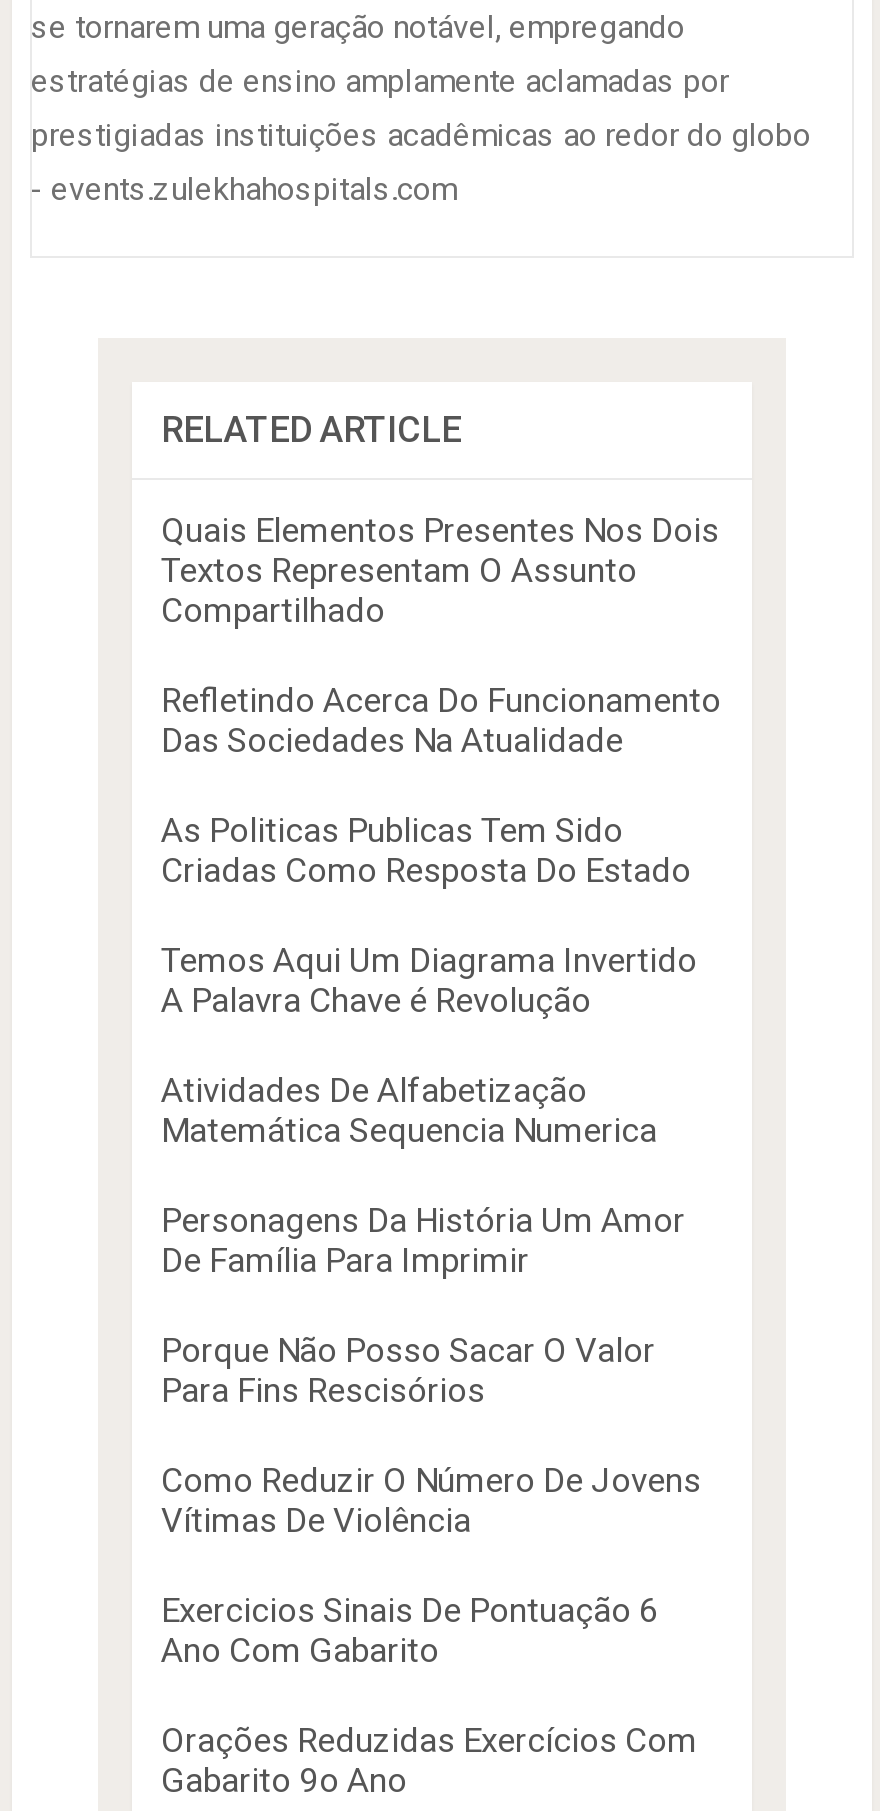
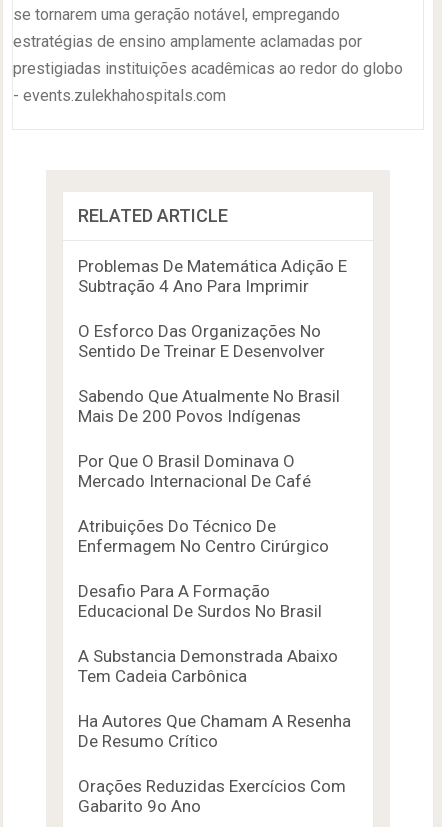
- Quais Elementos Presentes Nos Dois
- Textos Representam O Assunto
- Compartilhado
- Refletindo Acerca Do Funcionamento
- Das Sociedades Na Atualidade
- As Politicas Publicas Tem Sido
- Criadas Como Resposta Do Estado
- Temos Aqui Um Diagrama Invertido
- A Palavra Chave é Revolução
- Atividades De Alfabetização
- Matemática Sequencia Numerica
- Personagens Da História Um Amor
- De Família Para Imprimir
- Porque Não Posso Sacar O Valor
- Para Fins Rescisórios
- Como Reduzir O Número De Jovens
- Vítimas De Violência
- Exercicios Sinais De Pontuação 6
- Ano Com Gabarito
+ Problemas De Matemática Adição E
+ Subtração 4 Ano Para Imprimir
+ O Esforco Das Organizações No
+ Sentido De Treinar E Desenvolver
+ Sabendo Que Atualmente No Brasil
+ Mais De 200 Povos Indígenas
+ Por Que O Brasil Dominava O
+ Mercado Internacional De Café
+ Atribuições Do Técnico De
+ Enfermagem No Centro Cirúrgico
+ Desafio Para A Formação
+ Educacional De Surdos No Brasil
+ A Substancia Demonstrada Abaixo
+ Tem Cadeia Carbônica
+ Ha Autores Que Chamam A Resenha
+ De Resumo Crítico
